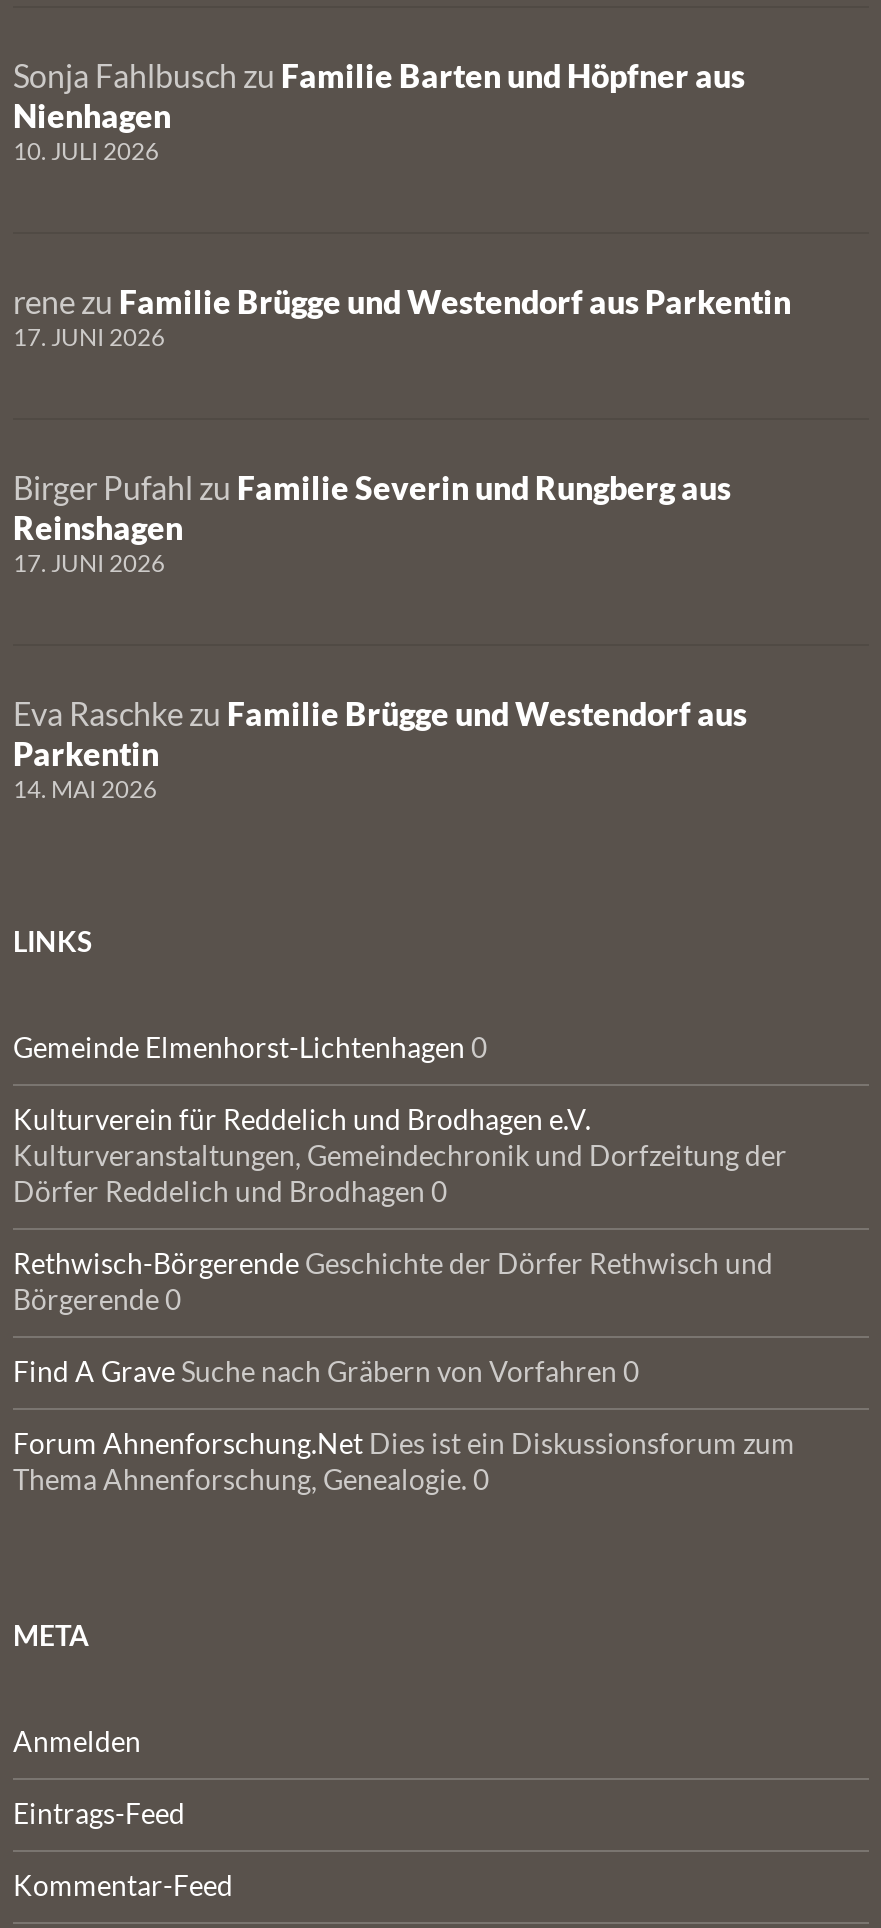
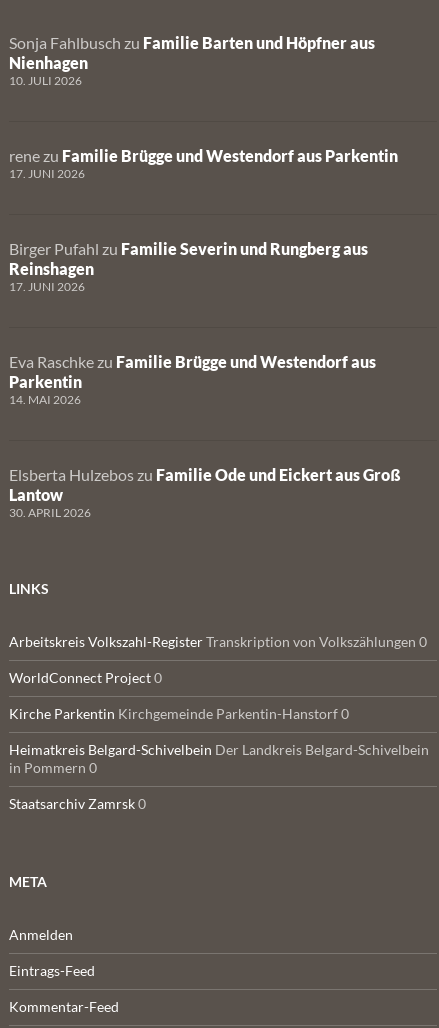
+ Elsberta Hulzebos zu Familie Ode und Eickert aus Groß
+ Lantow
+ 30. APRIL 2026

moved down: LINKS

- Gemeinde Elmenhorst-Lichtenhagen 0
+ Arbeitskreis Volkszahl-Register Transkription von Volkszählungen 0

- Kulturverein für Reddelich und Brodhagen e.V.
- Kulturveranstaltungen, Gemeindechronik und Dorfzeitung der
- Dörfer Reddelich und Brodhagen 0
+ WorldConnect Project 0

- Rethwisch-Börgerende Geschichte der Dörfer Rethwisch und
- Börgerende 0
+ Kirche Parkentin Kirchgemeinde Parkentin-Hanstorf 0

- Find A Grave Suche nach Gräbern von Vorfahren 0
+ Heimatkreis Belgard-Schivelbein Der Landkreis Belgard-Schivelbein
+ in Pommern 0

- Forum Ahnenforschung.Net Dies ist ein Diskussionsforum zum
- Thema Ahnenforschung, Genealogie. 0
+ Staatsarchiv Zamrsk 0
